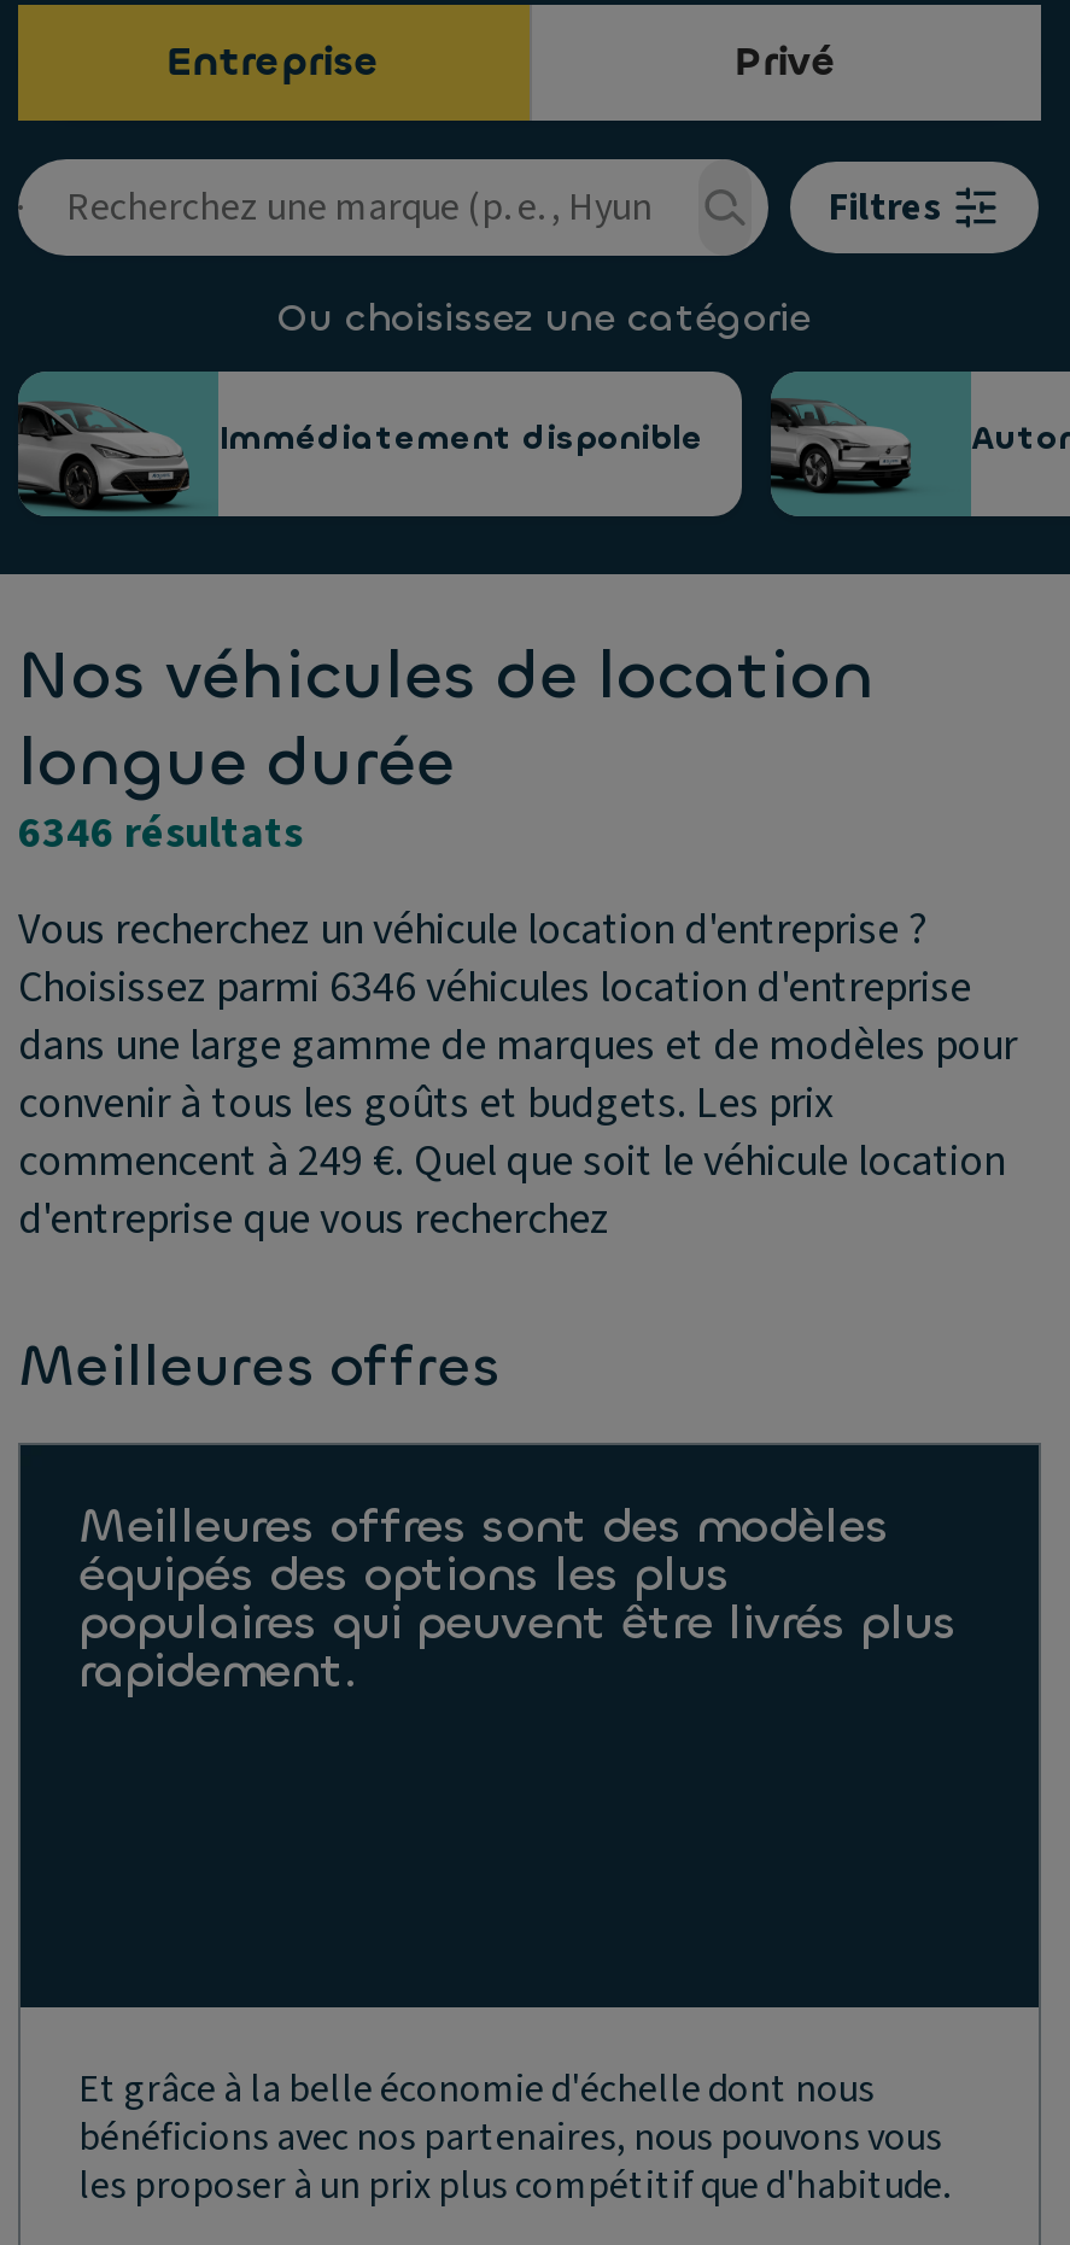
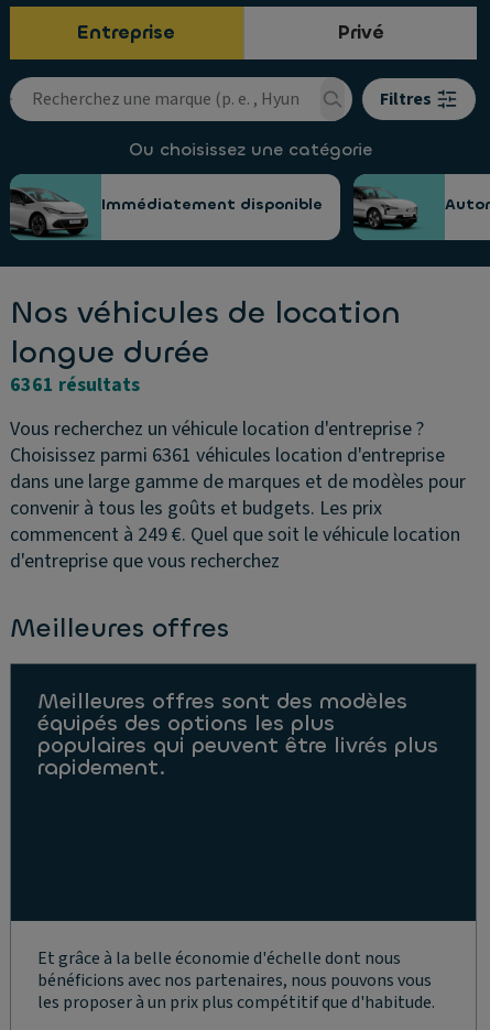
- 6346 résultats
+ 6361 résultats

- Choisissez parmi 6346 véhicules location d'entreprise
+ Choisissez parmi 6361 véhicules location d'entreprise
